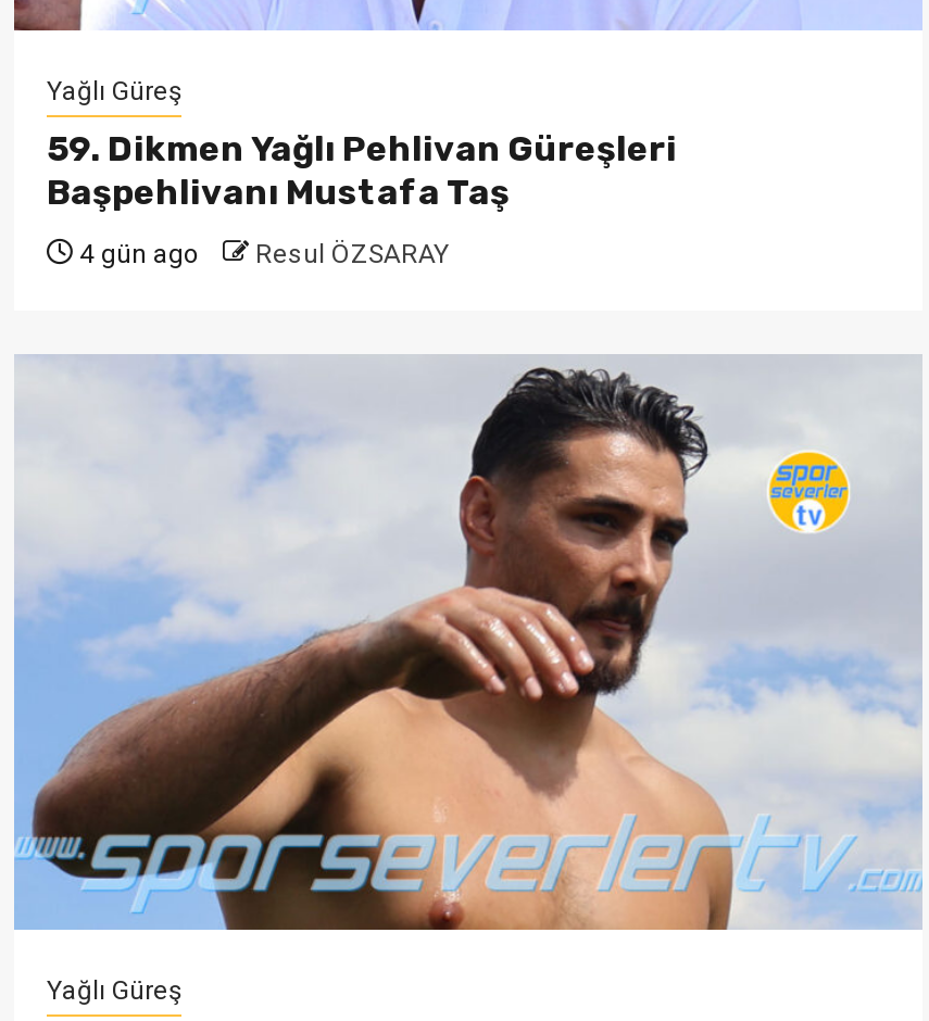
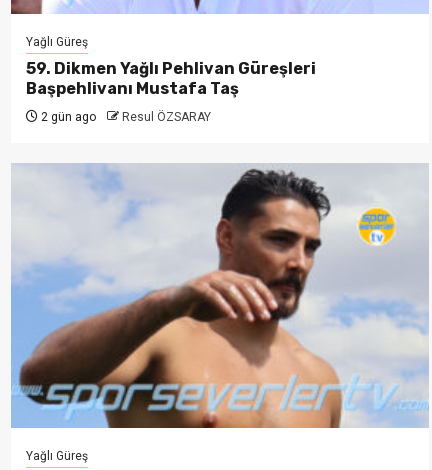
- 4 gün ago Resul ÖZSARAY
+ 2 gün ago Resul ÖZSARAY
